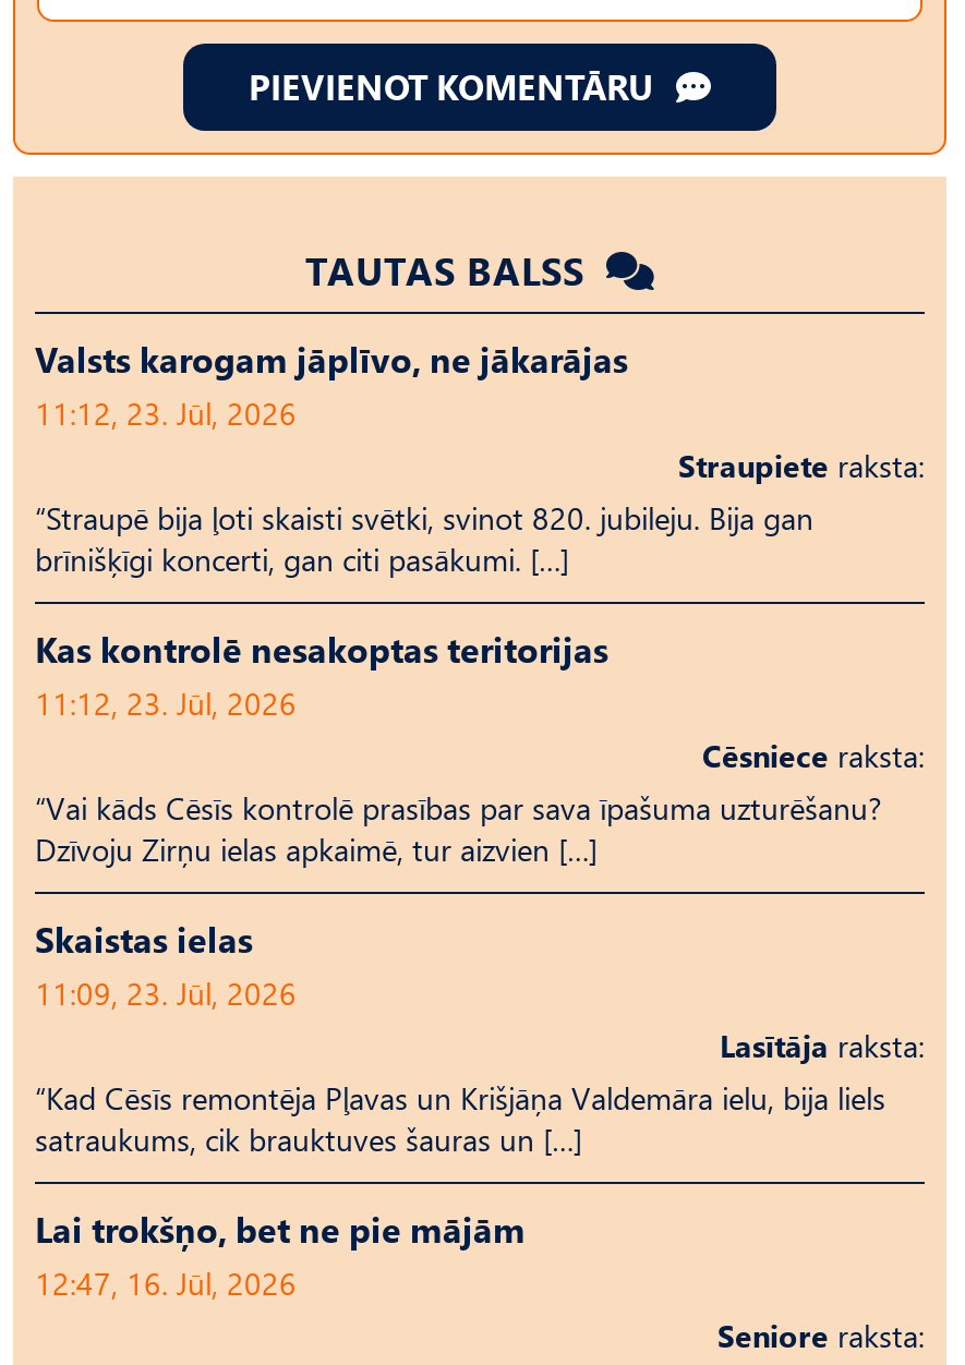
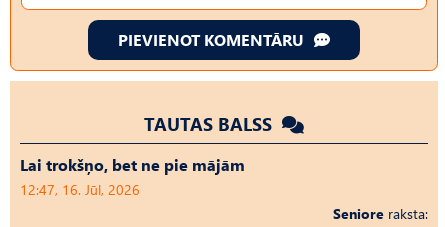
- Valsts karogam jāplīvo, ne jākarājas
- 11:12, 23. Jūl, 2026
- Straupiete raksta:
- “Straupē bija ļoti skaisti svētki, svinot 820. jubileju. Bija gan
- brīnišķīgi koncerti, gan citi pasākumi. […]
- Kas kontrolē nesakoptas teritorijas
- 11:12, 23. Jūl, 2026
- Cēsniece raksta:
- “Vai kāds Cēsīs kontrolē prasības par sava īpašuma uzturēšanu?
- Dzīvoju Zirņu ielas apkaimē, tur aizvien […]
- Skaistas ielas
- 11:09, 23. Jūl, 2026
- Lasītāja raksta:
- “Kad Cēsīs remontēja Pļavas un Krišjāņa Valdemāra ielu, bija liels
- satraukums, cik brauktuves šauras un […]
